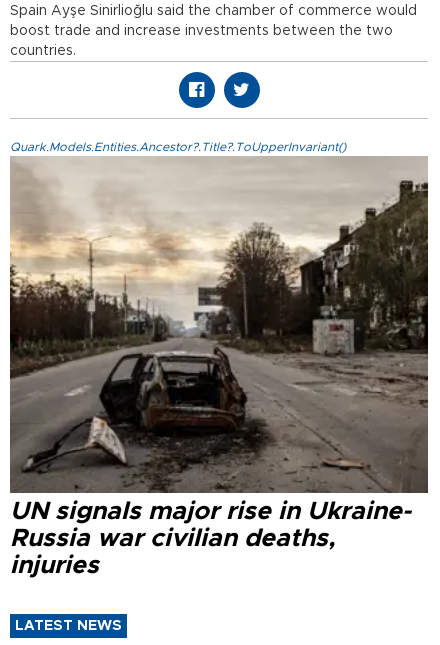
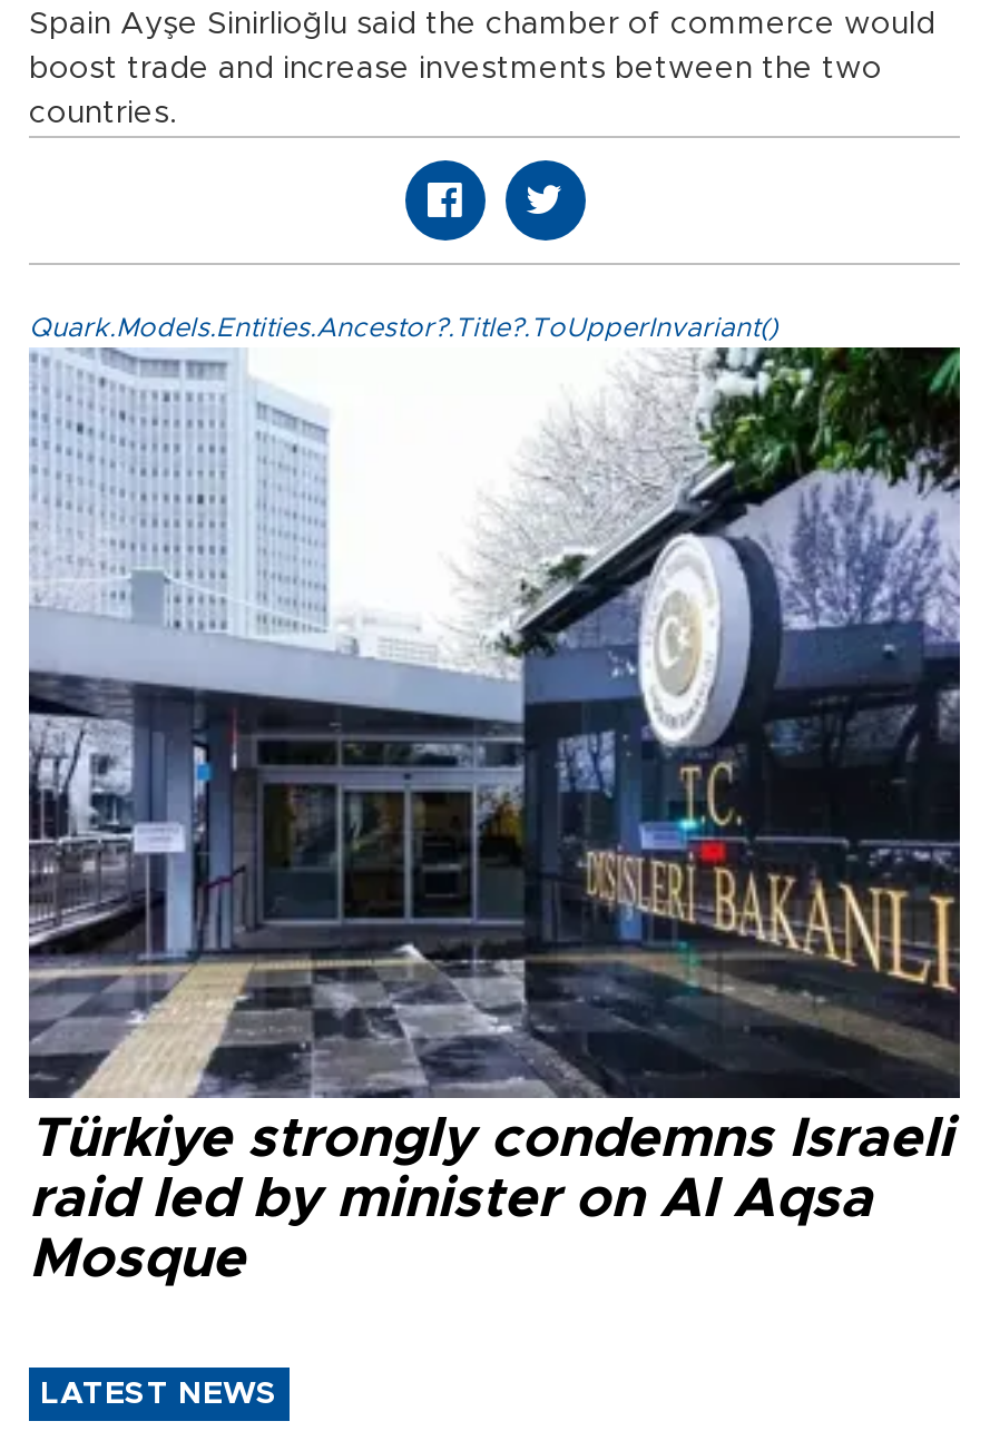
- [image]
- UN signals major rise in Ukraine-
- Russia war civilian deaths,
- injuries
+ [image]
+ Türkiye strongly condemns Israeli
+ raid led by minister on Al Aqsa
+ Mosque
